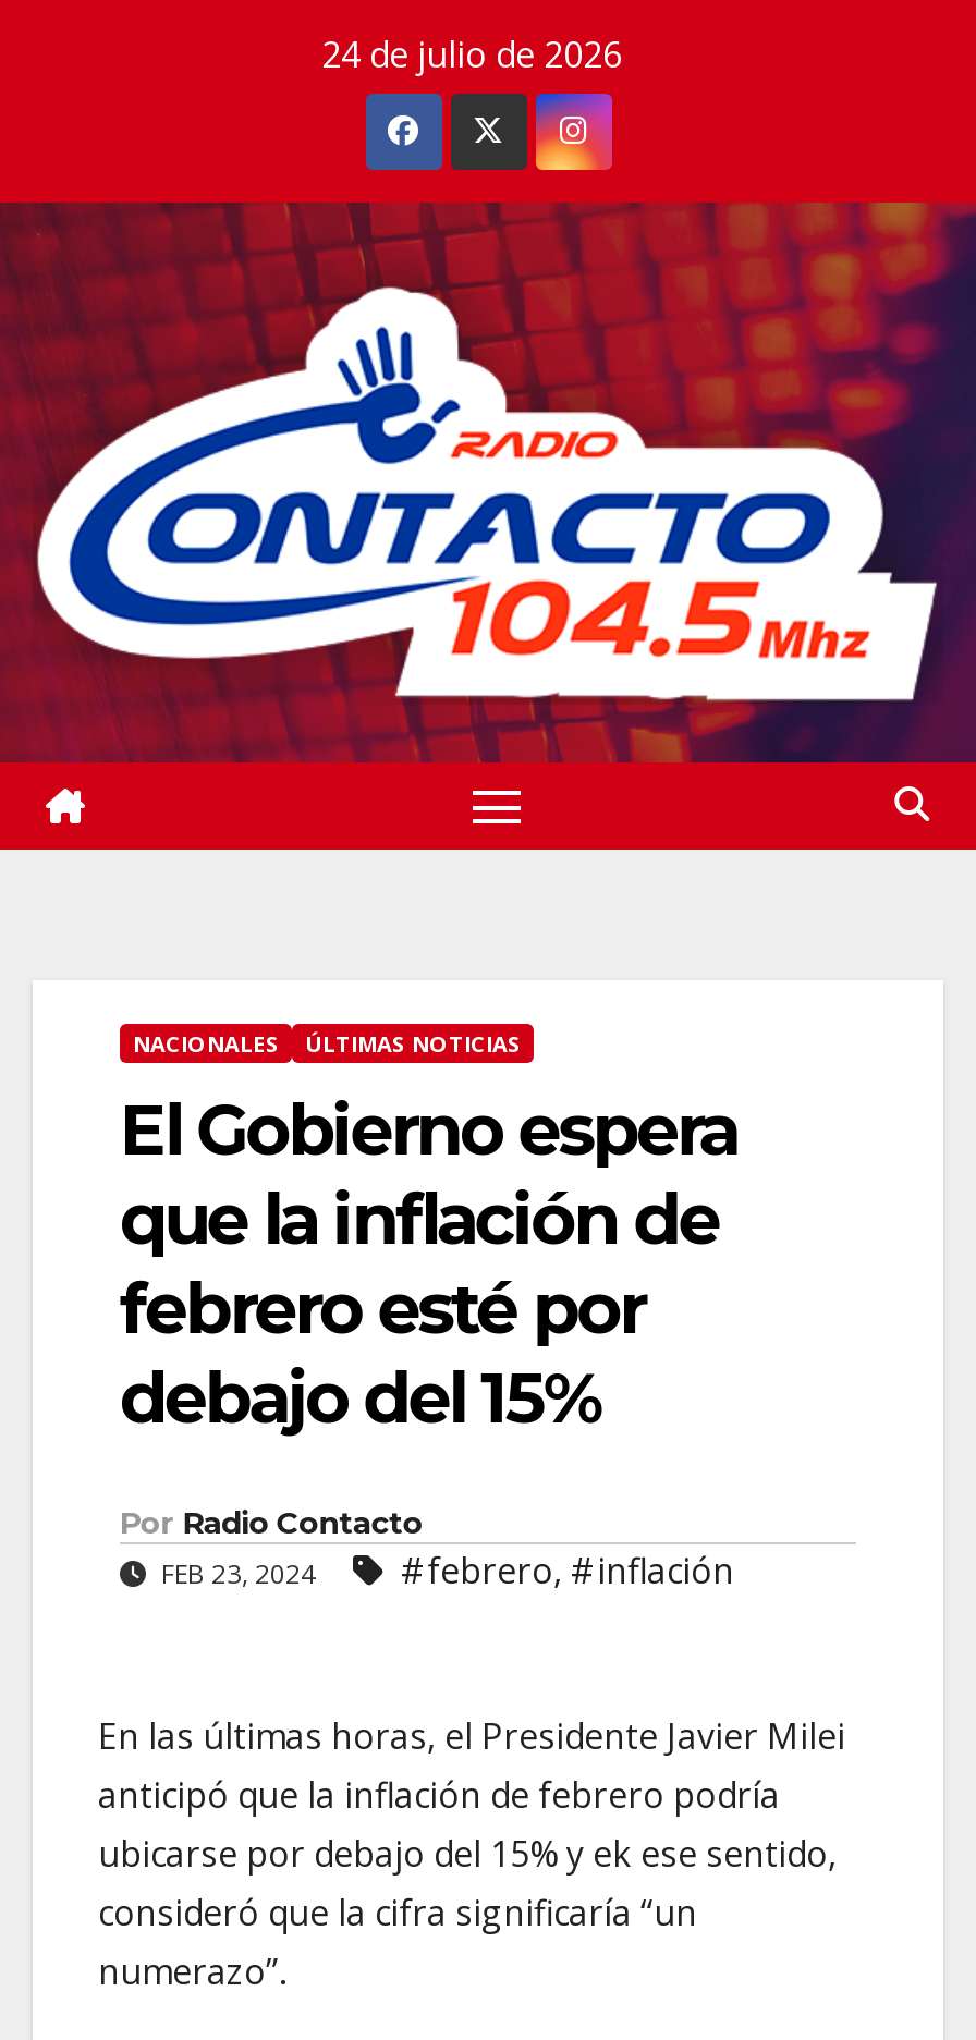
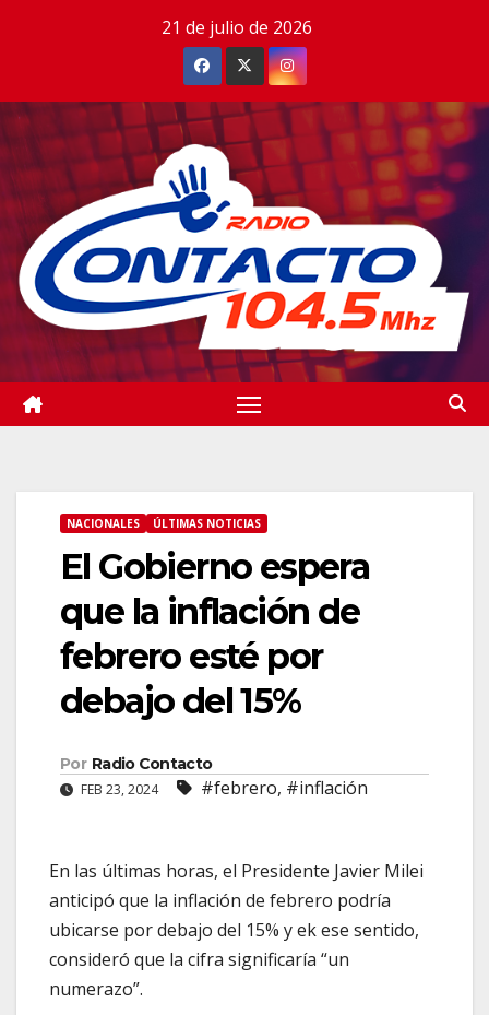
- 24 de julio de 2026
+ 21 de julio de 2026
